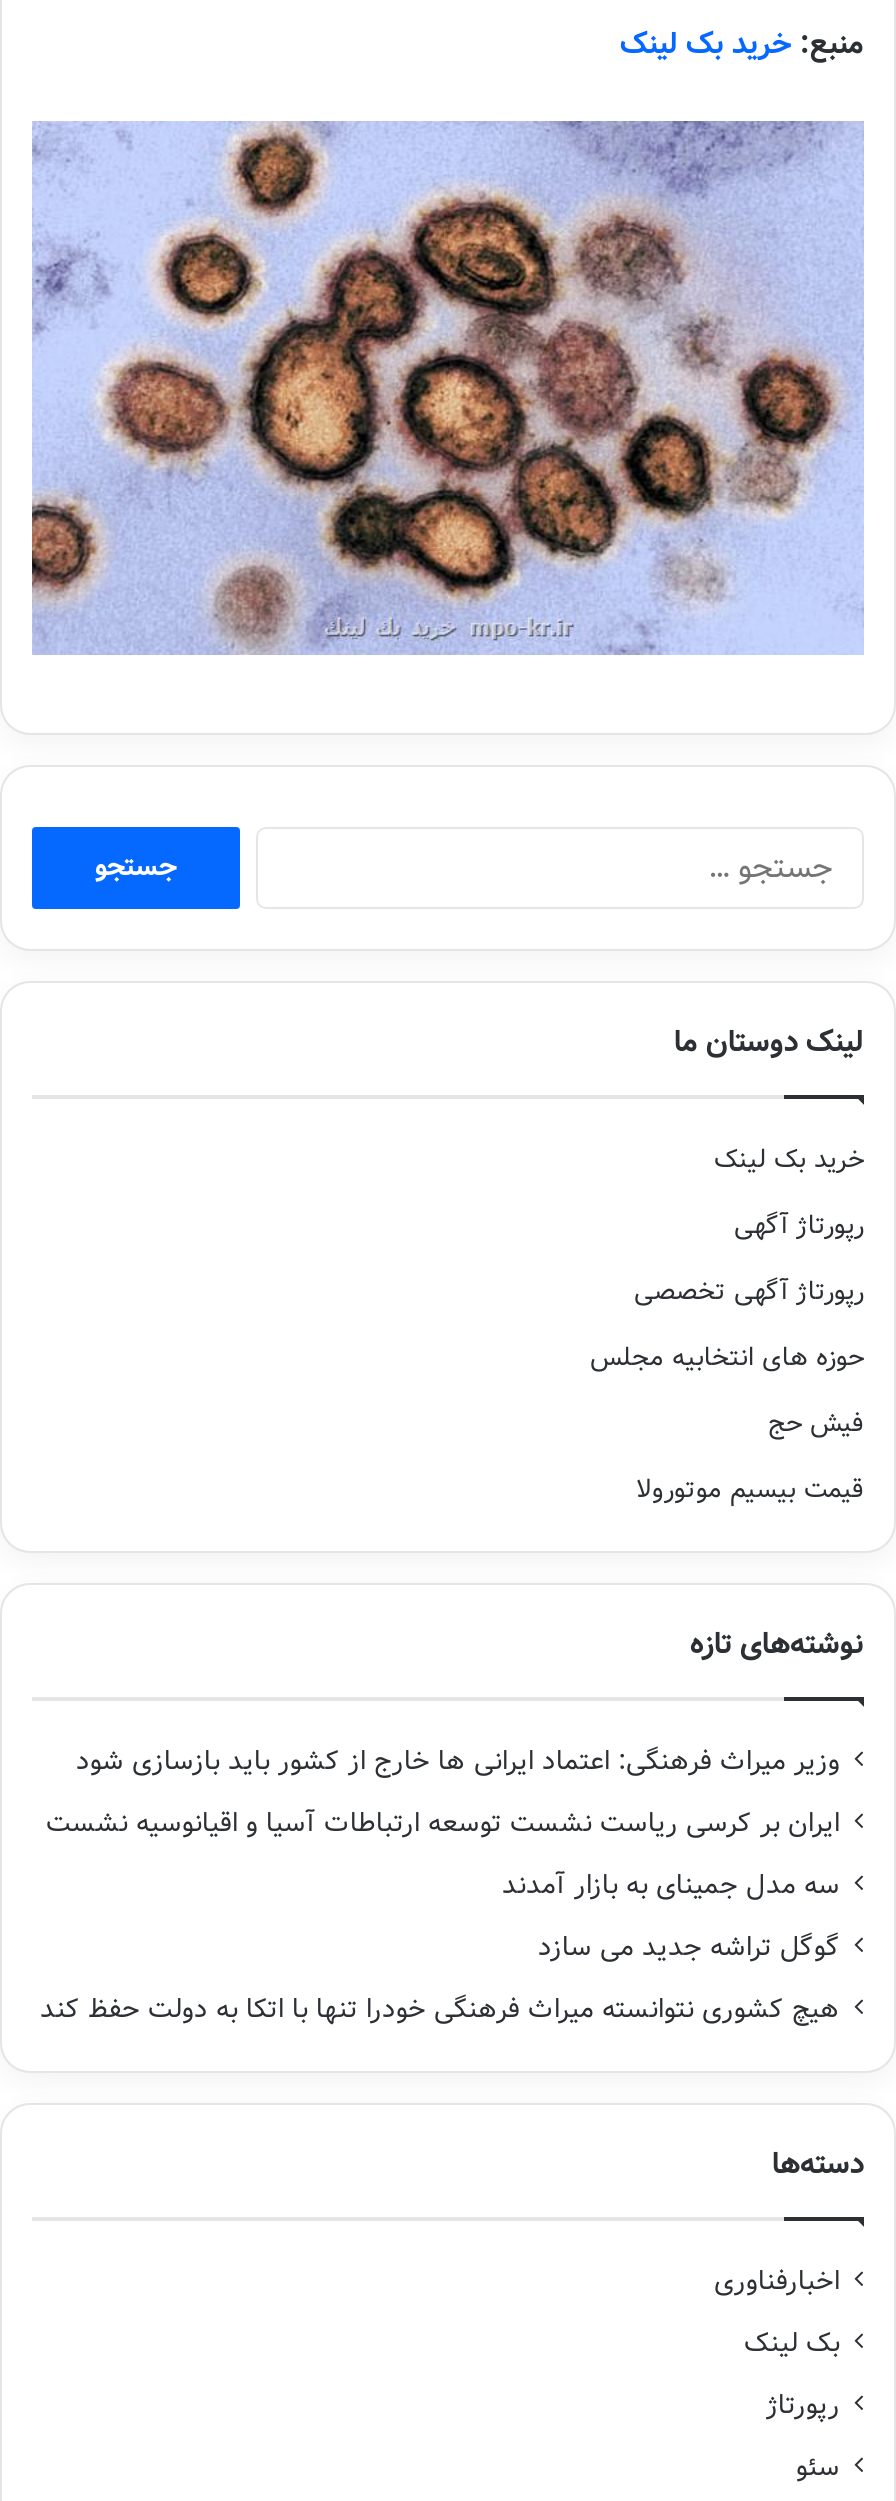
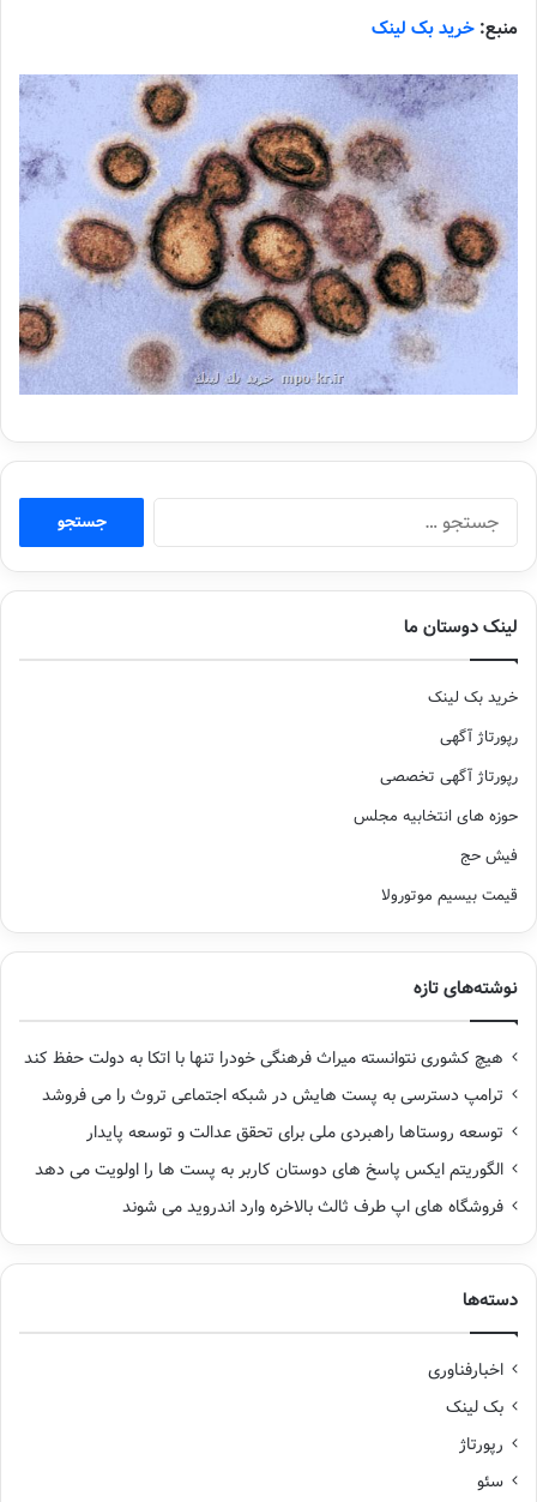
- وزیر میراث فرهنگی: اعتماد ایرانی ها خارج از کشور باید بازسازی شود
- ایران بر کرسی ریاست نشست توسعه ارتباطات آسیا و اقیانوسیه نشست
- سه مدل جمینای به بازار آمدند
- گوگل تراشه جدید می سازد

moved up: هیچ کشوری نتوانسته میراث فرهنگی خودرا تنها با اتکا به دولت حفظ کند

+ ترامپ دسترسی به پست هایش در شبکه اجتماعی تروث را می فروشد
+ توسعه روستاها راهبردی ملی برای تحقق عدالت و توسعه پایدار
+ الگوریتم ایکس پاسخ های دوستان کاربر به پست ها را اولویت می دهد
+ فروشگاه های اپ طرف ثالث بالاخره وارد اندروید می شوند
